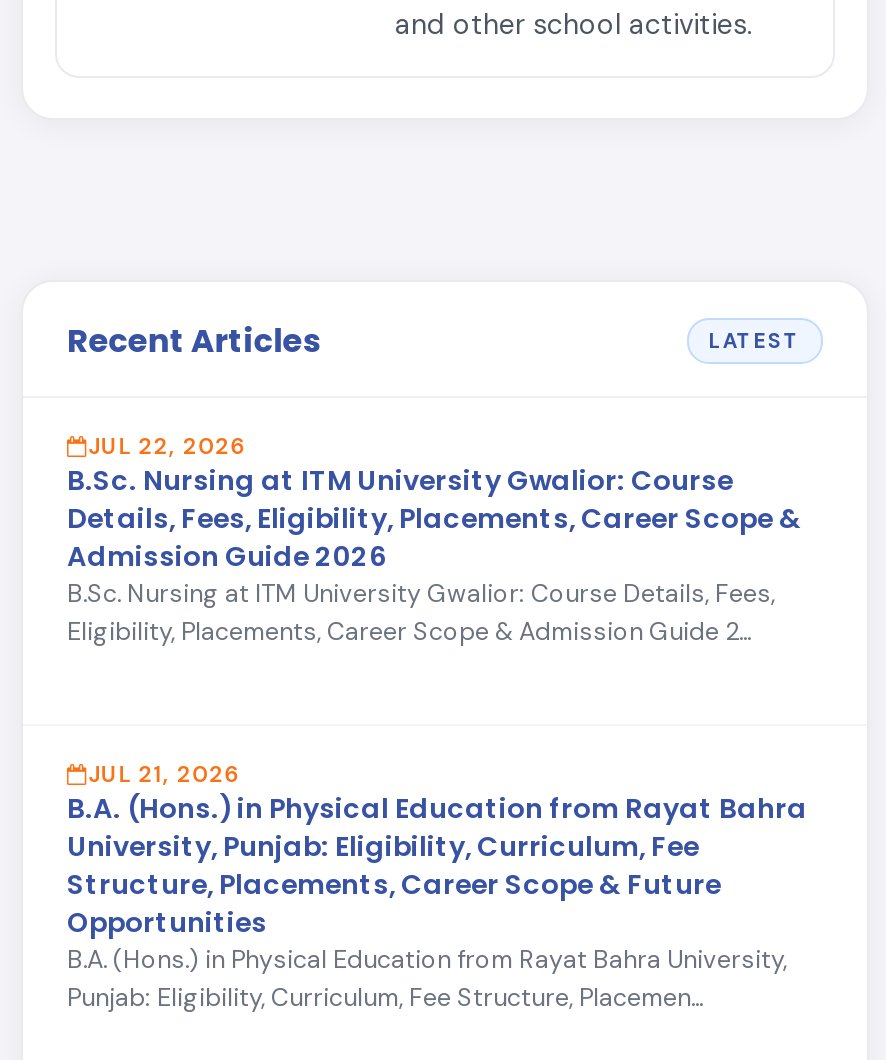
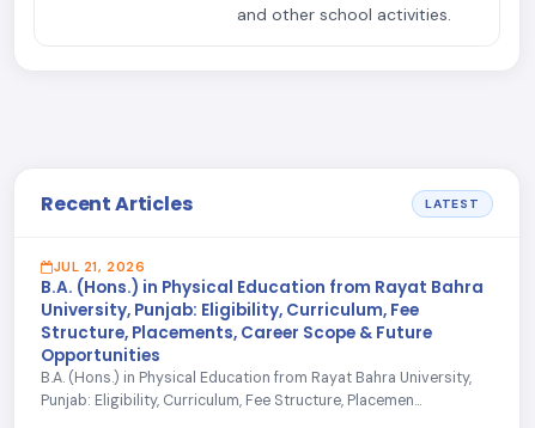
- JUL 22, 2026
- B.Sc. Nursing at ITM University Gwalior: Course
- Details, Fees, Eligibility, Placements, Career Scope &
- Admission Guide 2026
- B.Sc. Nursing at ITM University Gwalior: Course Details, Fees,
- Eligibility, Placements, Career Scope & Admission Guide 2...
